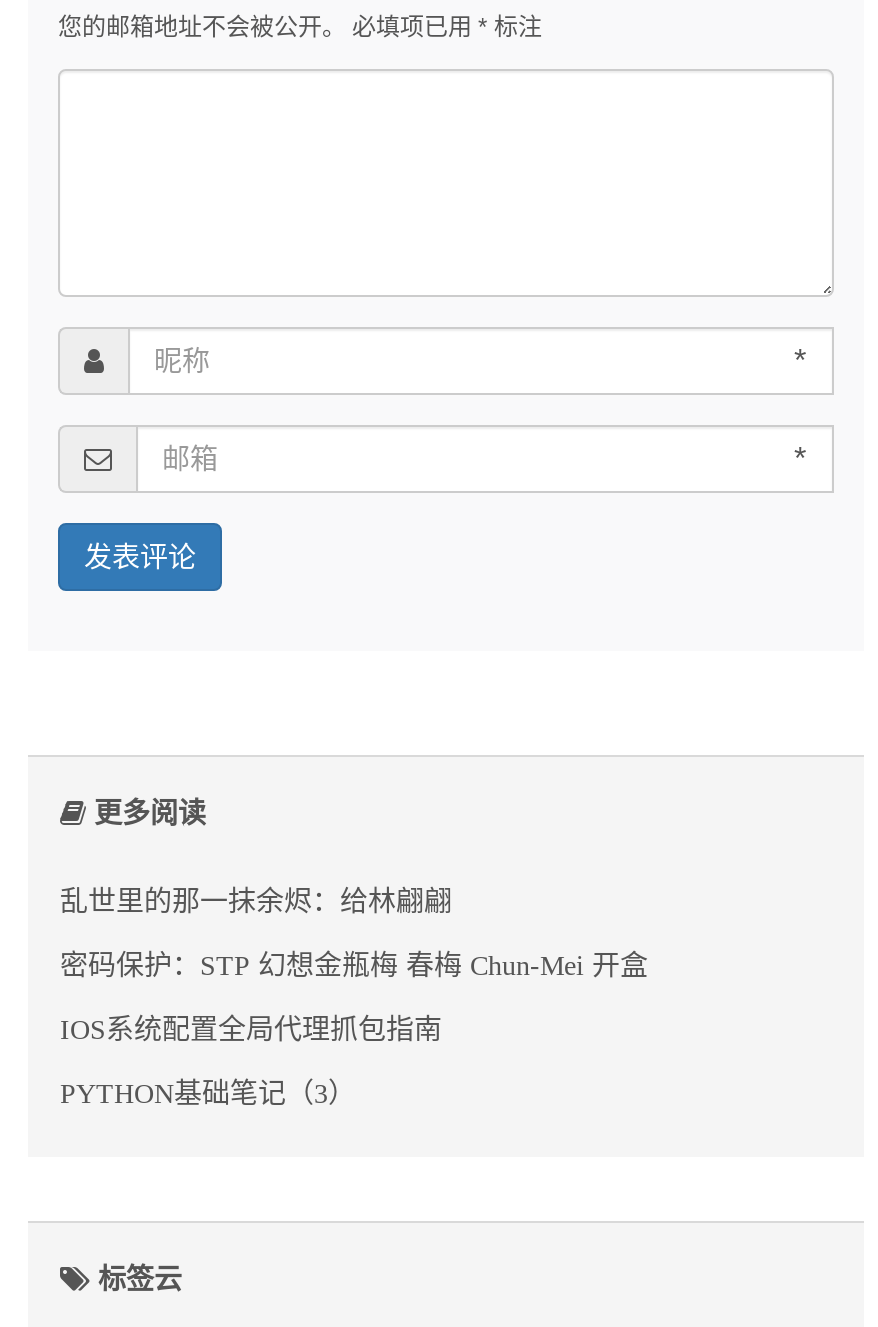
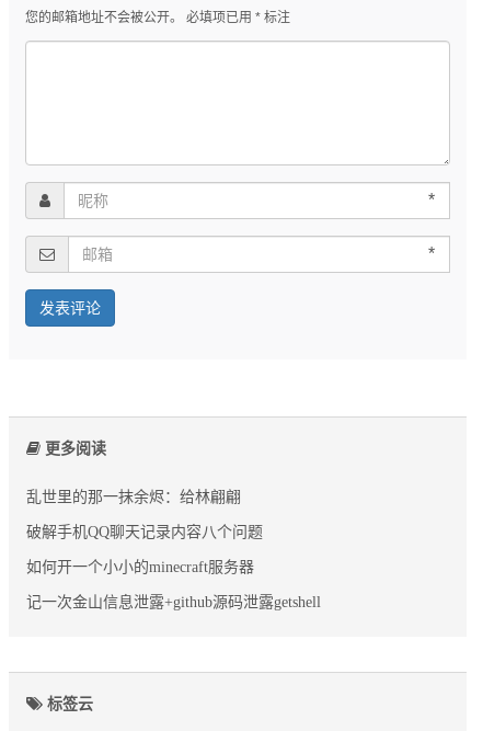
- 密码保护：STP 幻想金瓶梅 春梅 Chun-Mei 开盒
+ 破解手机QQ聊天记录内容八个问题

- IOS系统配置全局代理抓包指南
+ 如何开一个小小的minecraft服务器

- PYTHON基础笔记（3）
+ 记一次金山信息泄露+github源码泄露getshell
